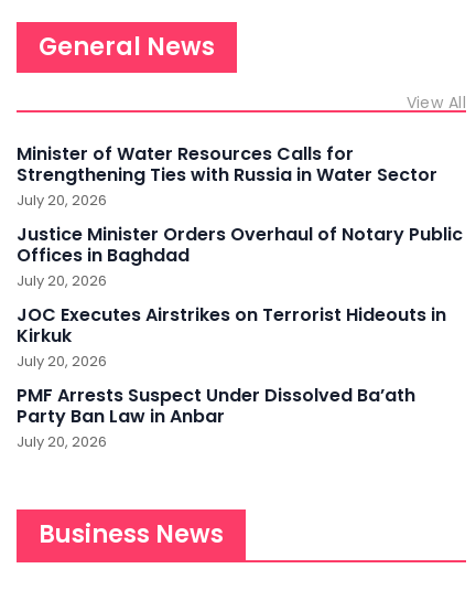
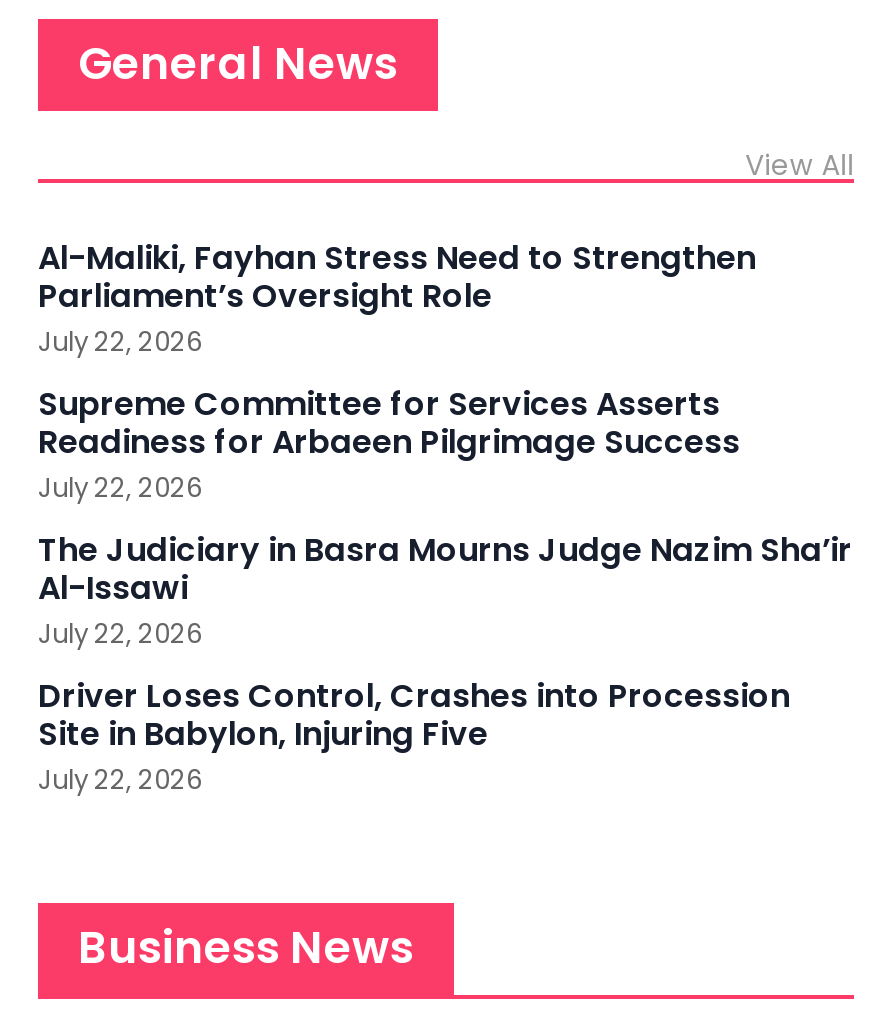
- Minister of Water Resources Calls for
- Strengthening Ties with Russia in Water Sector
- July 20, 2026
- Justice Minister Orders Overhaul of Notary Public
- Offices in Baghdad
- July 20, 2026
- JOC Executes Airstrikes on Terrorist Hideouts in
- Kirkuk
- July 20, 2026
- PMF Arrests Suspect Under Dissolved Ba’ath
- Party Ban Law in Anbar
- July 20, 2026
+ Al-Maliki, Fayhan Stress Need to Strengthen
+ Parliament’s Oversight Role
+ July 22, 2026
+ Supreme Committee for Services Asserts
+ Readiness for Arbaeen Pilgrimage Success
+ July 22, 2026
+ The Judiciary in Basra Mourns Judge Nazim Sha’ir
+ Al-Issawi
+ July 22, 2026
+ Driver Loses Control, Crashes into Procession
+ Site in Babylon, Injuring Five
+ July 22, 2026
